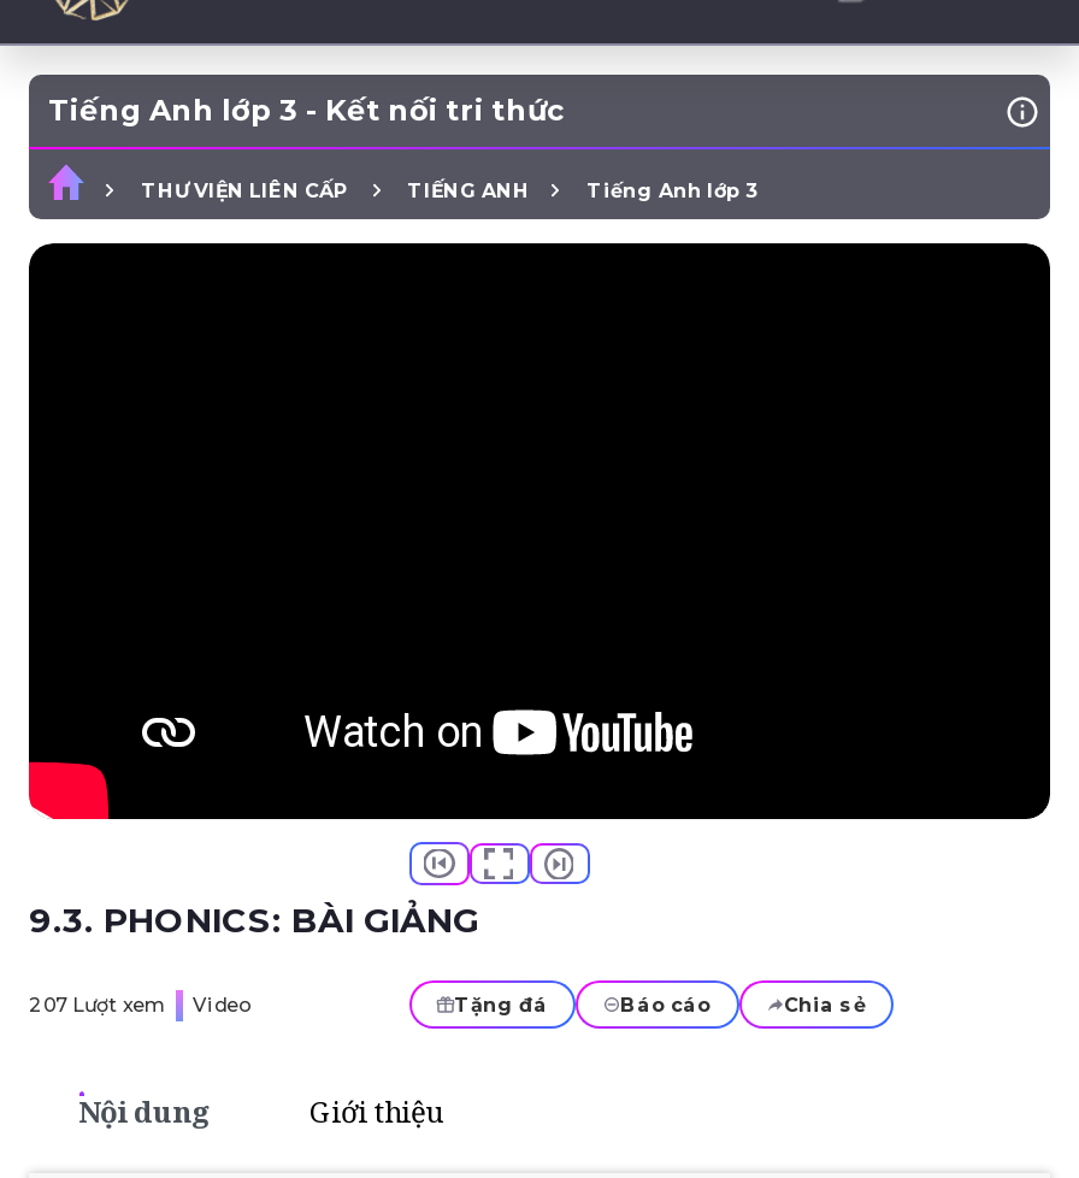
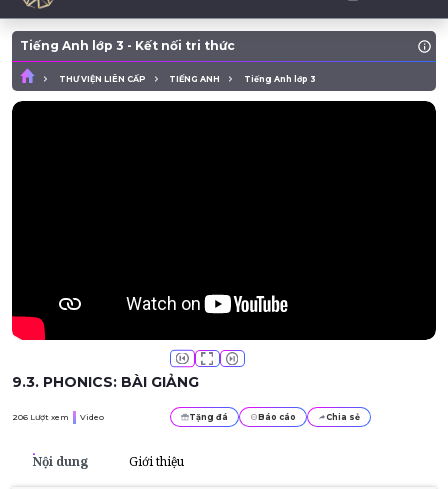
- 207 Lượt xem Video
+ 206 Lượt xem Video
